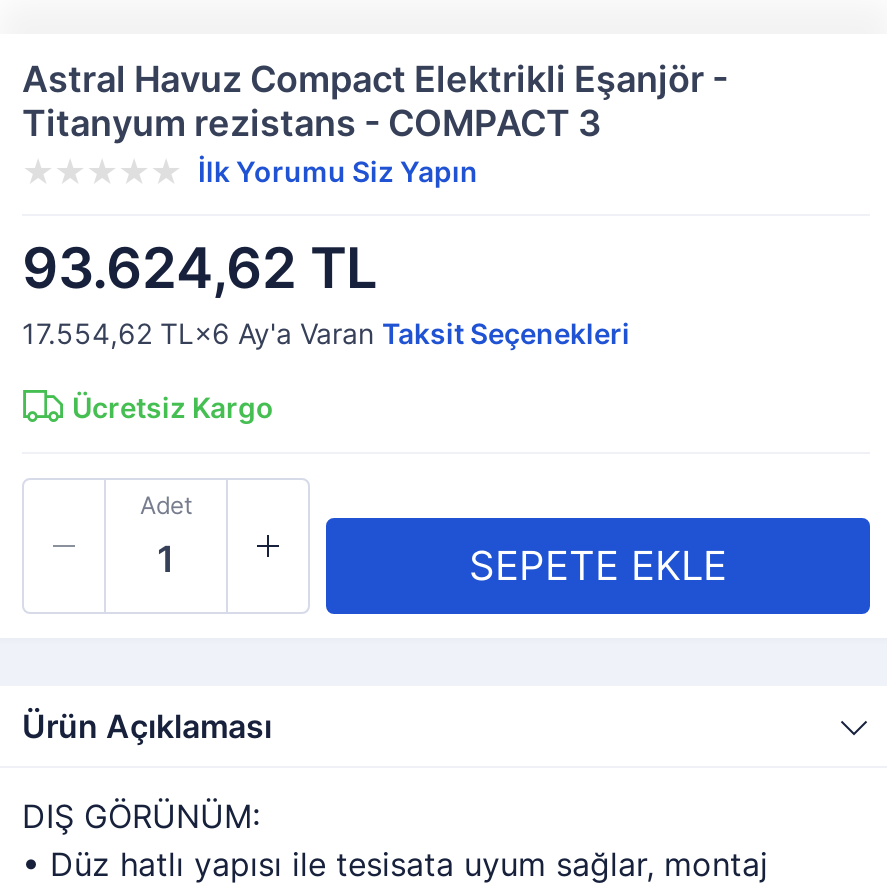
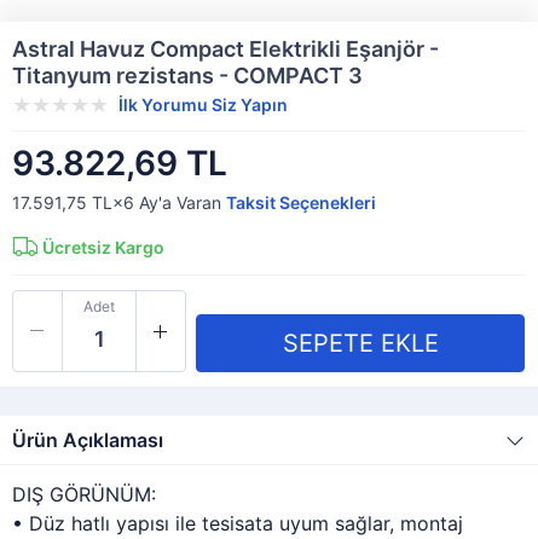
- 93.624,62 TL
+ 93.822,69 TL

- 17.554,62 TL×6 Ay'a Varan Taksit Seçenekleri
+ 17.591,75 TL×6 Ay'a Varan Taksit Seçenekleri
